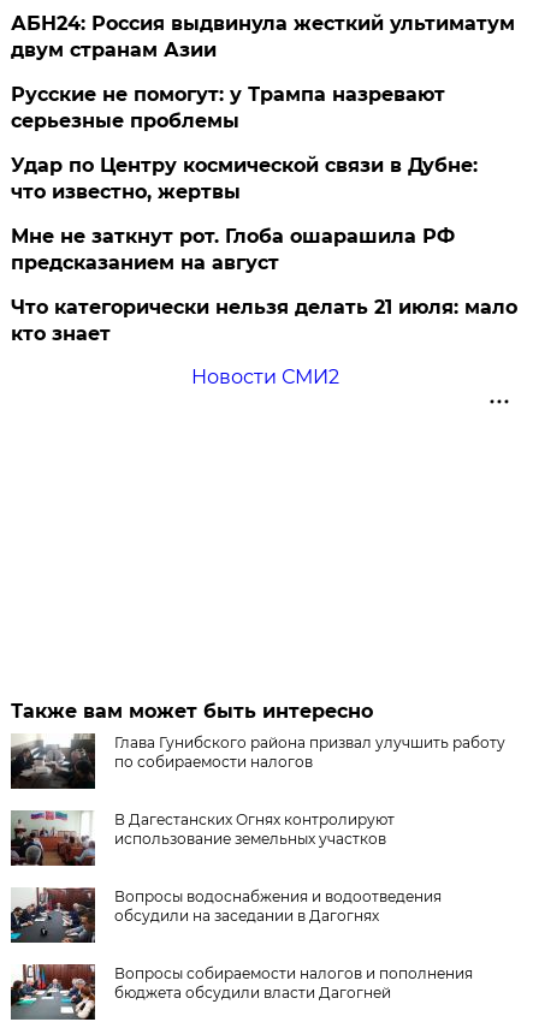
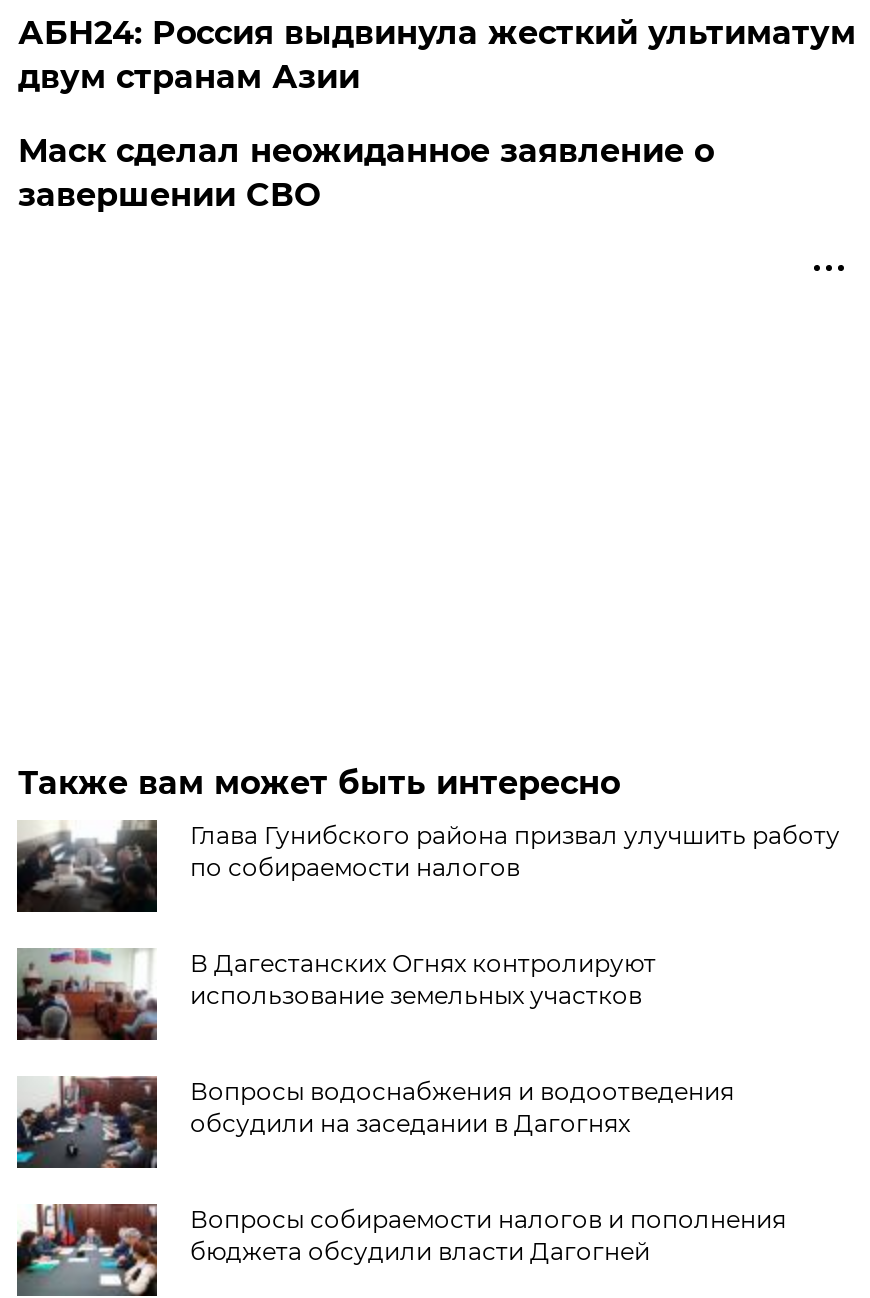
- Русские не помогут: у Трампа назревают
- серьезные проблемы
- Удар по Центру космической связи в Дубне:
- что известно, жертвы
- Мне не заткнут рот. Глоба ошарашила РФ
- предсказанием на август
- Что категорически нельзя делать 21 июля: мало
- кто знает
- Новости СМИ2
+ Маск сделал неожиданное заявление о
+ завершении СВО
